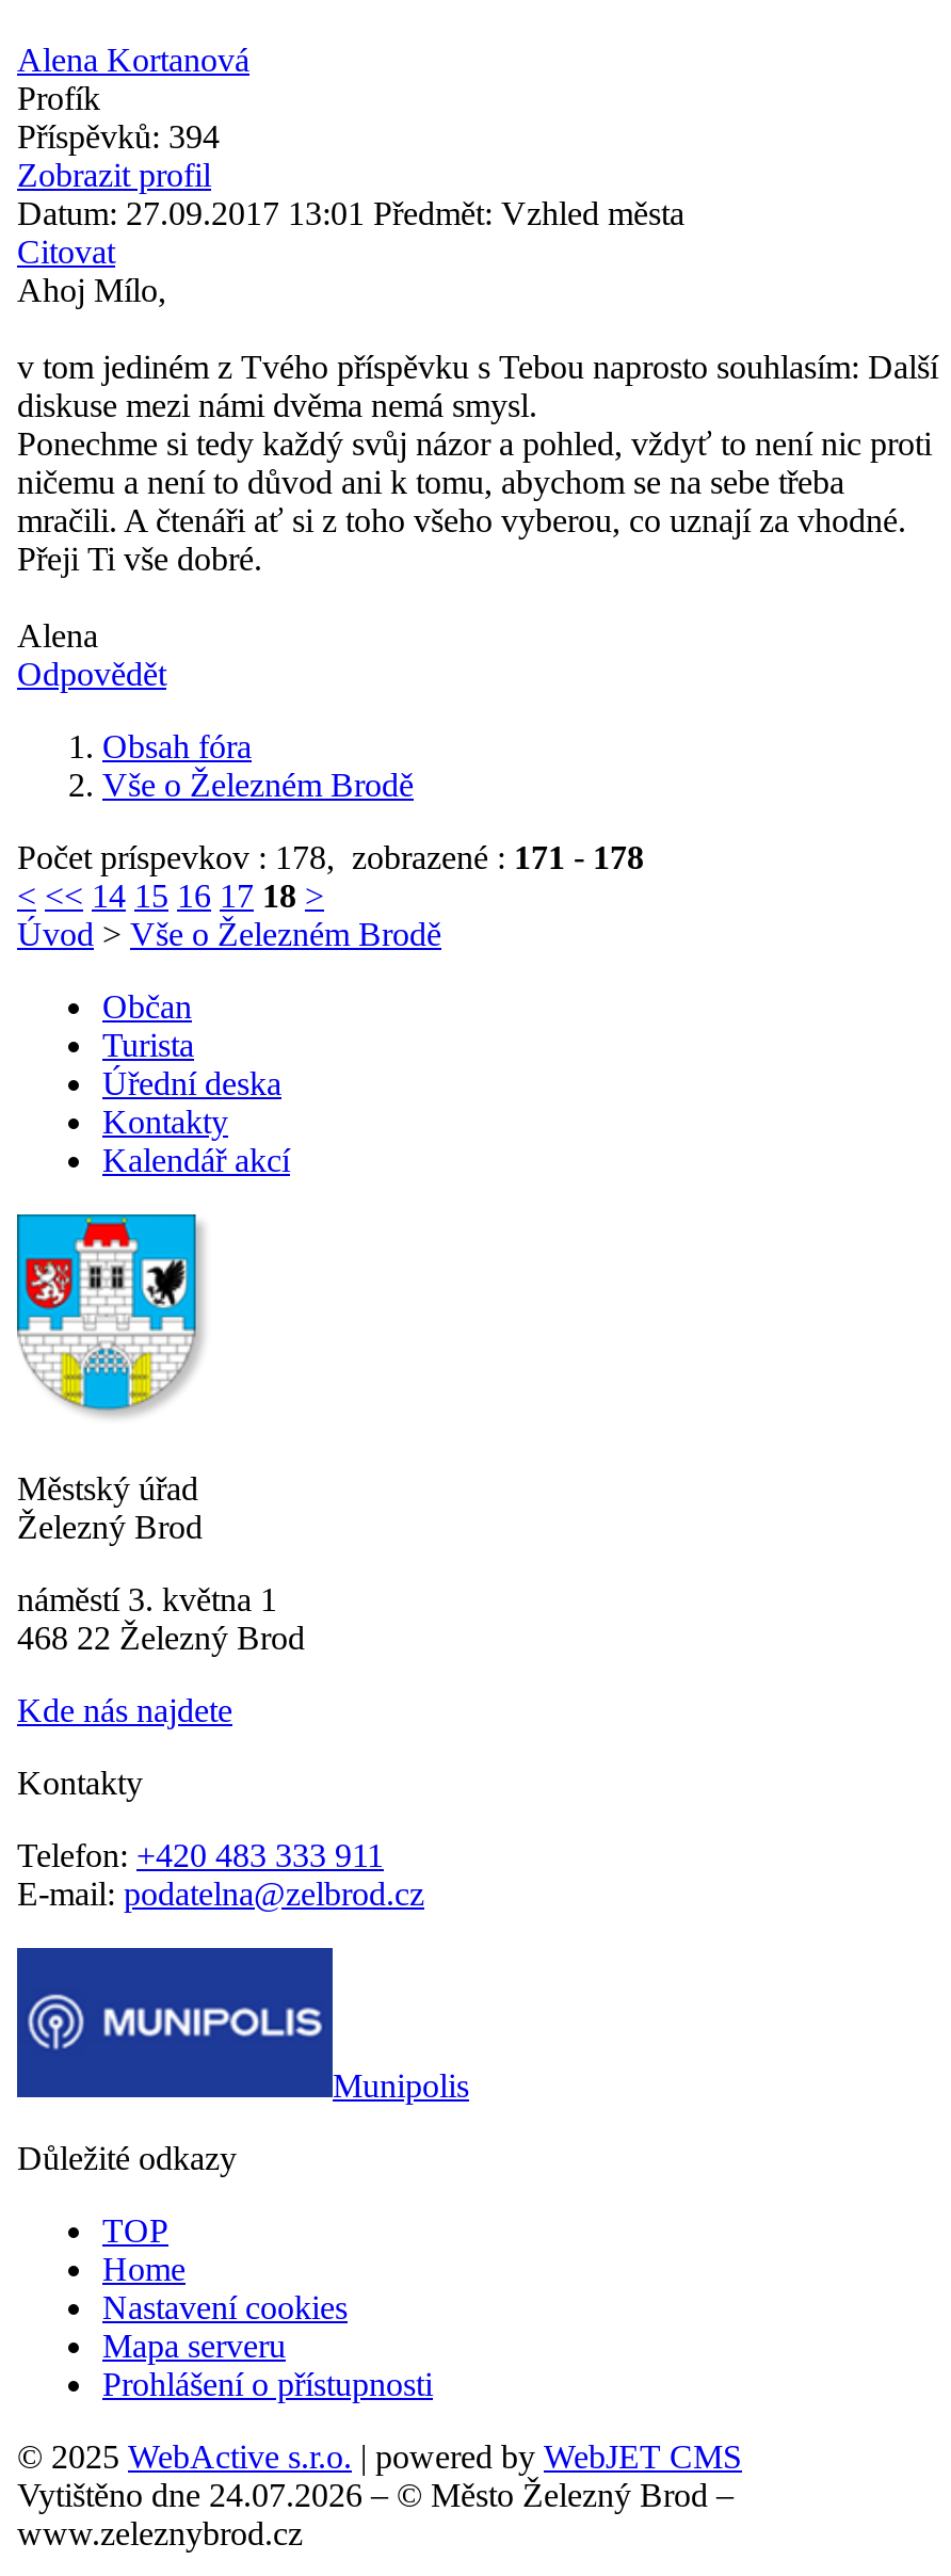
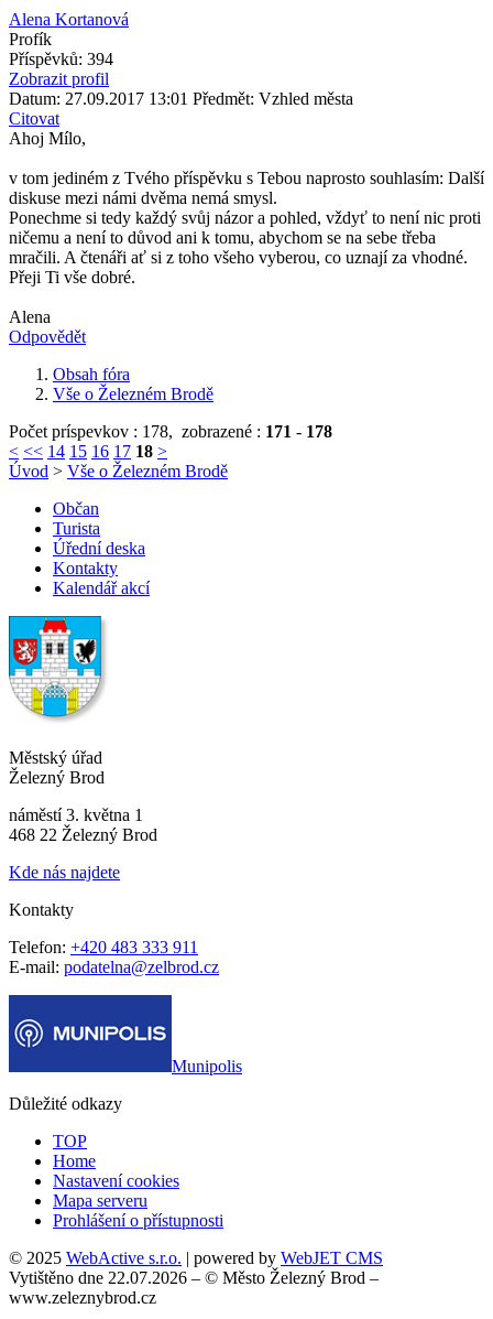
- Vytištěno dne 24.07.2026 – © Město Železný Brod –
+ Vytištěno dne 22.07.2026 – © Město Železný Brod –
